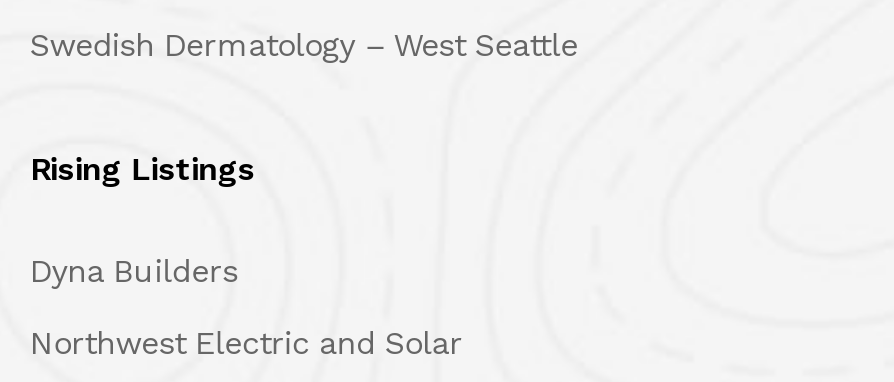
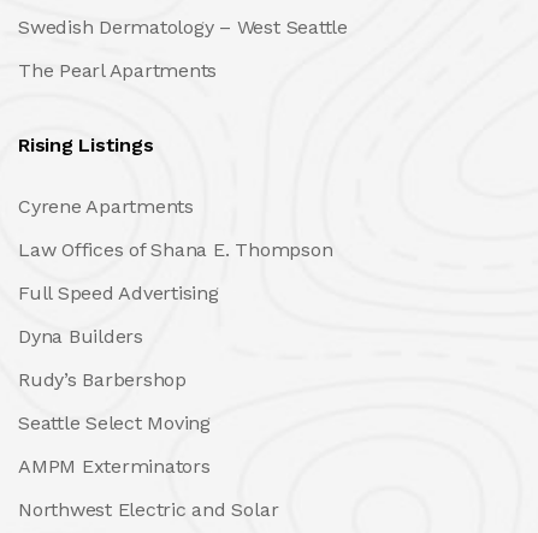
+ The Pearl Apartments

+ Cyrene Apartments
+ Law Offices of Shana E. Thompson
+ Full Speed Advertising

+ Rudy’s Barbershop
+ Seattle Select Moving
+ AMPM Exterminators
